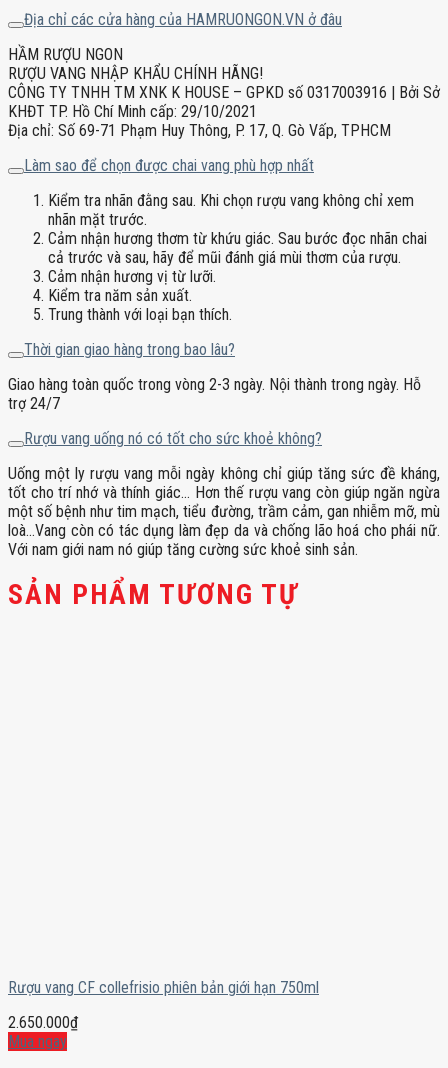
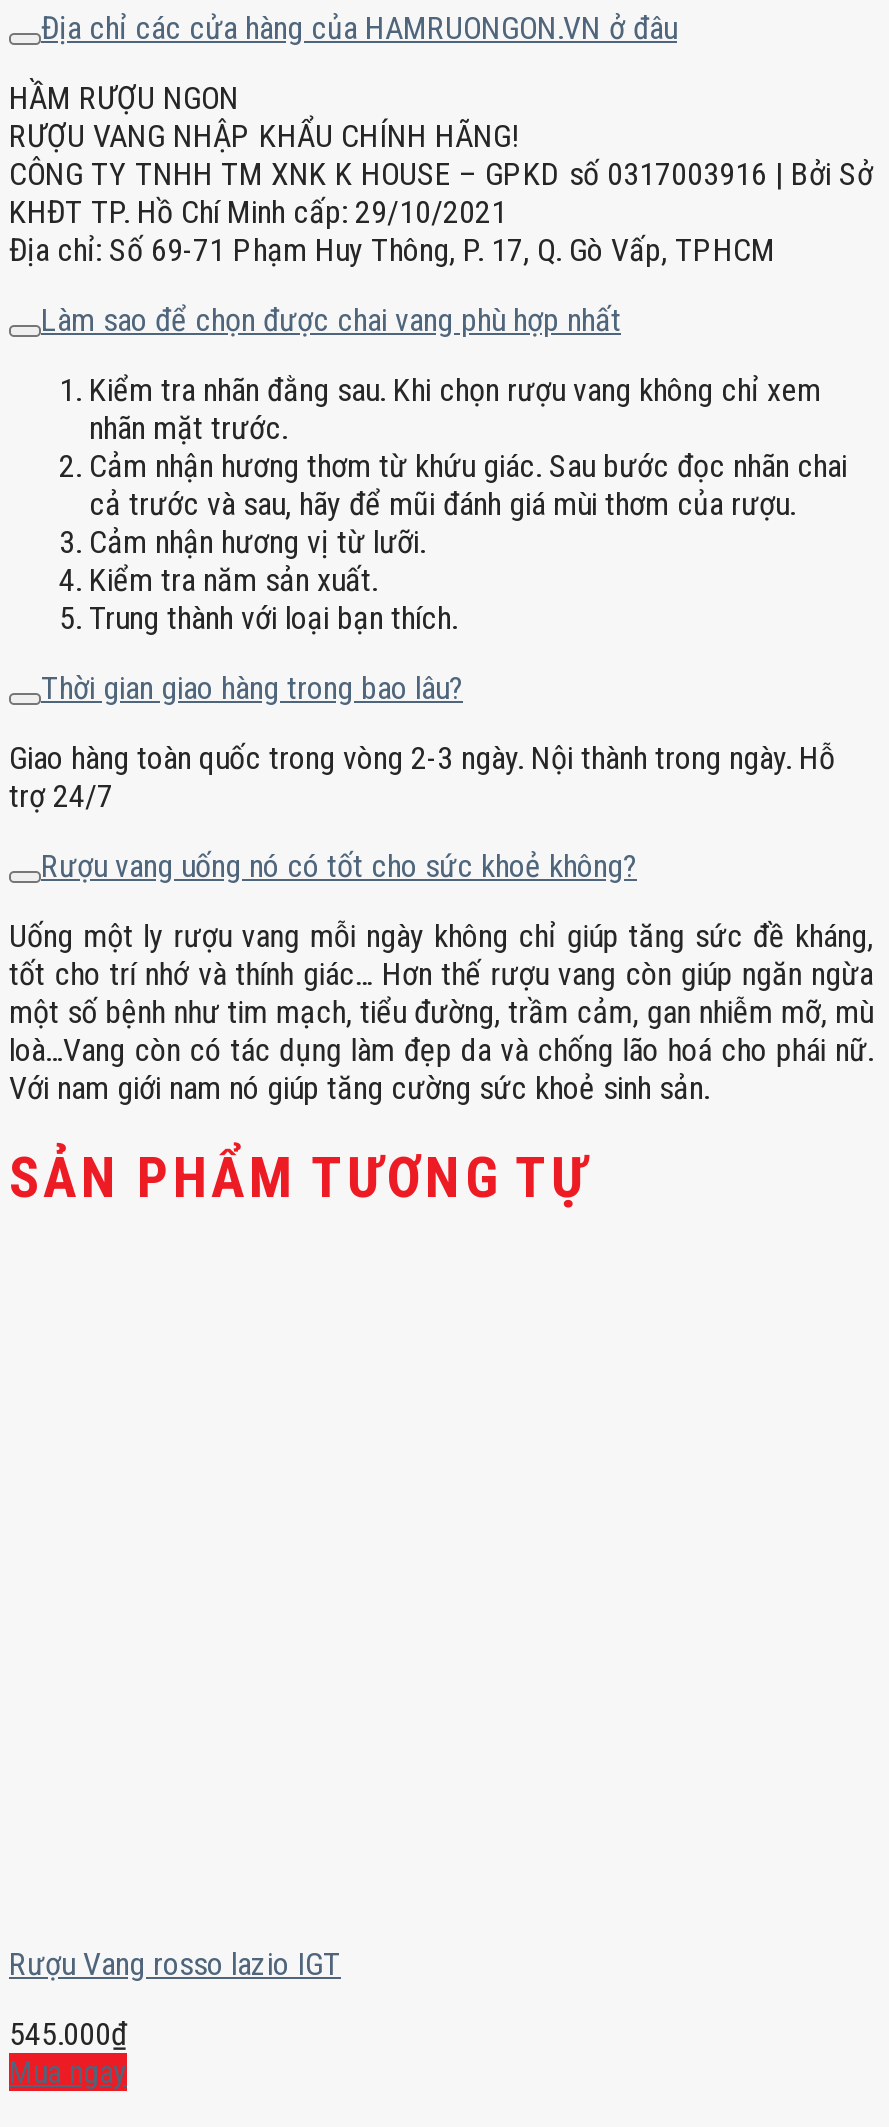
- Rượu vang CF collefrisio phiên bản giới hạn 750ml
+ Rượu Vang rosso lazio IGT

- 2.650.000₫
+ 545.000₫
